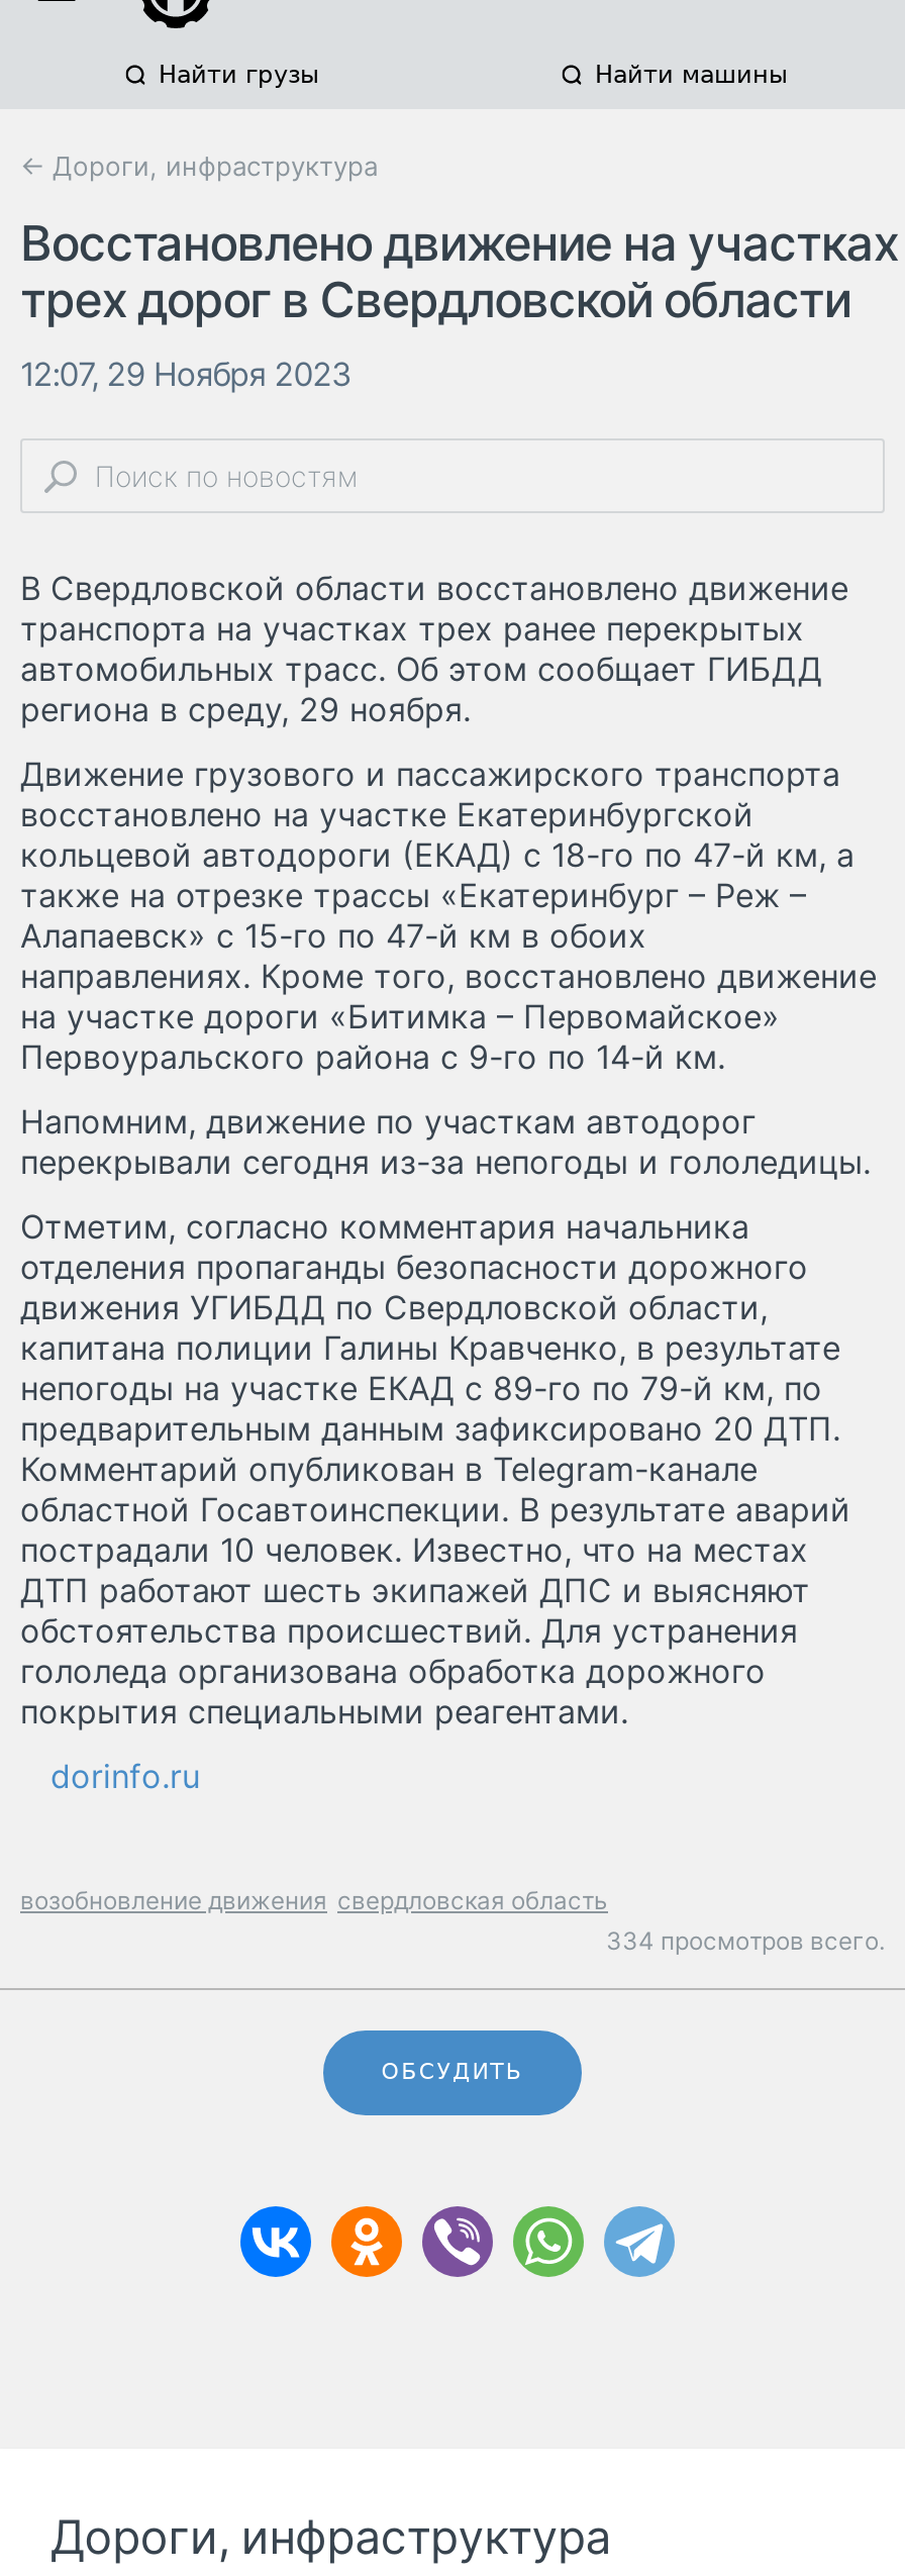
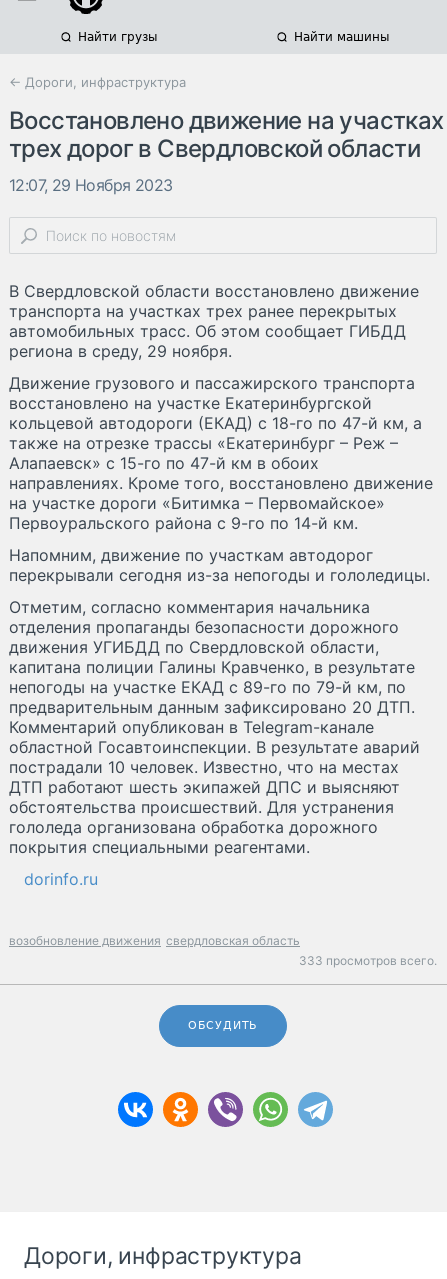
- 334 просмотров всего.
+ 333 просмотров всего.
